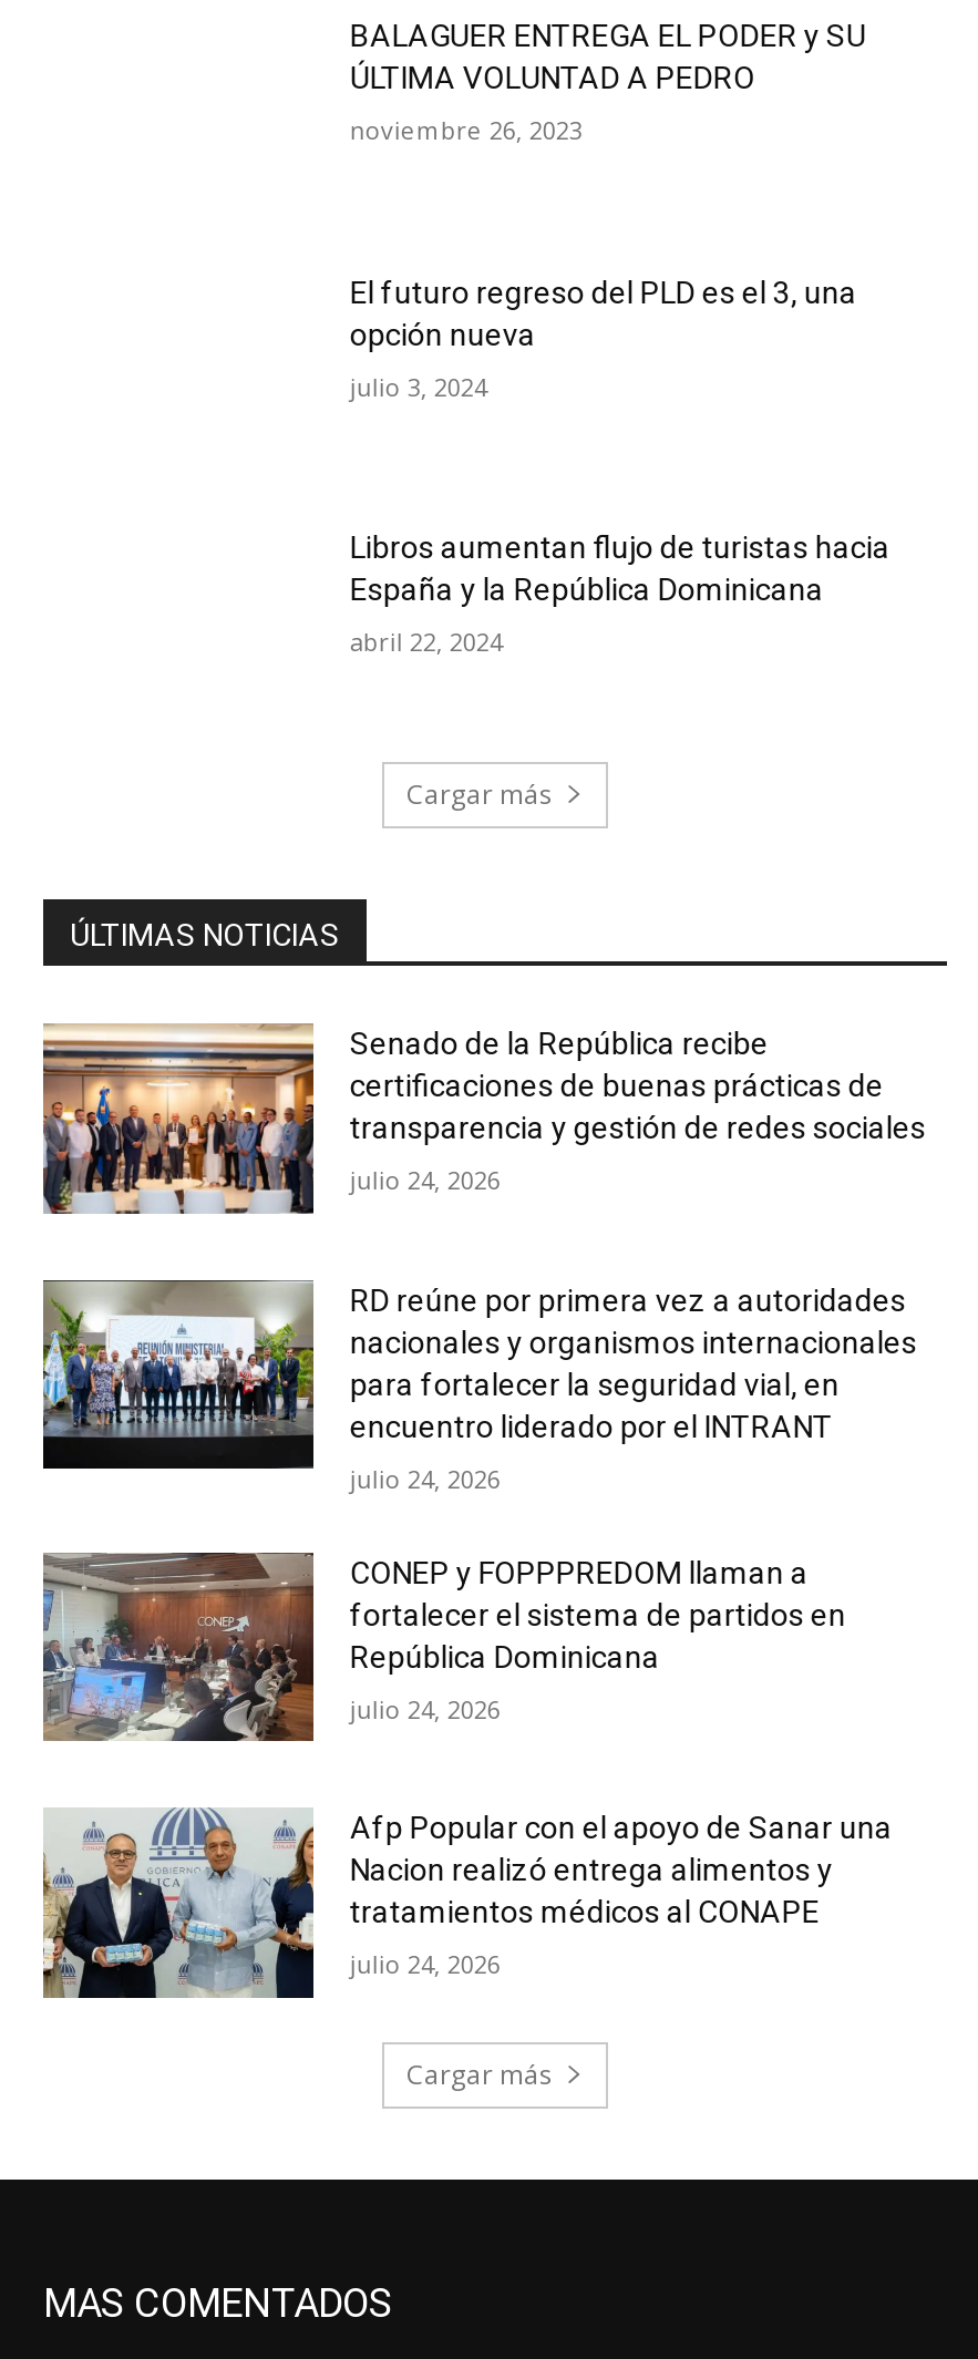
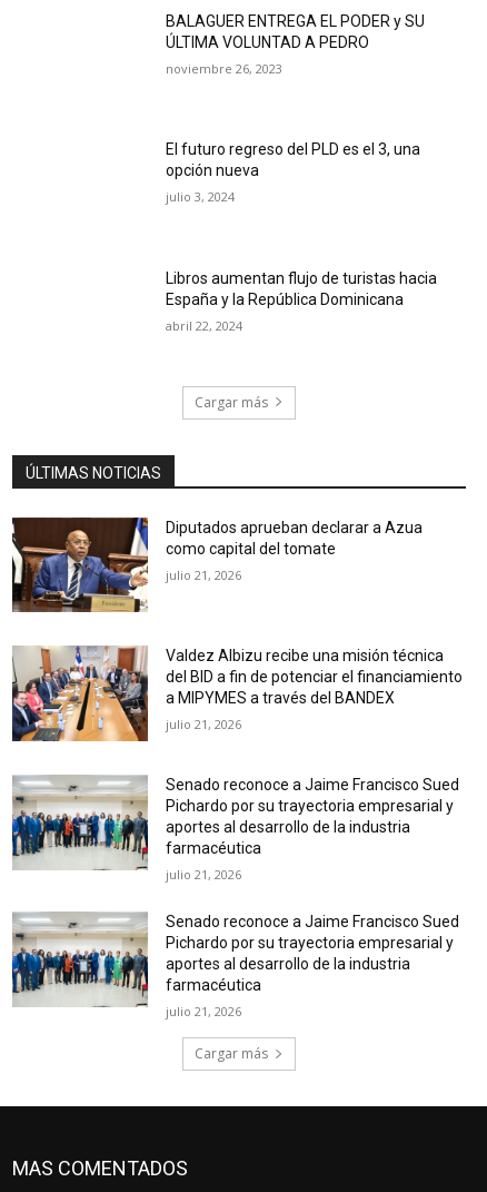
- [image]
- Senado de la República recibe
- certificaciones de buenas prácticas de
- transparencia y gestión de redes sociales
+ [image]
+ Diputados aprueban declarar a Azua
+ como capital del tomate

- julio 24, 2026
+ julio 21, 2026

- [image]
- RD reúne por primera vez a autoridades
- nacionales y organismos internacionales
- para fortalecer la seguridad vial, en
- encuentro liderado por el INTRANT
+ [image]
+ Valdez Albizu recibe una misión técnica
+ del BID a fin de potenciar el financiamiento
+ a MIPYMES a través del BANDEX

- julio 24, 2026
+ julio 21, 2026

- [image]
- CONEP y FOPPPREDOM llaman a
- fortalecer el sistema de partidos en
- República Dominicana
+ [image]
+ Senado reconoce a Jaime Francisco Sued
+ Pichardo por su trayectoria empresarial y
+ aportes al desarrollo de la industria
+ farmacéutica

- julio 24, 2026
+ julio 21, 2026

- [image]
- Afp Popular con el apoyo de Sanar una
- Nacion realizó entrega alimentos y
- tratamientos médicos al CONAPE
+ [image]
+ Senado reconoce a Jaime Francisco Sued
+ Pichardo por su trayectoria empresarial y
+ aportes al desarrollo de la industria
+ farmacéutica

- julio 24, 2026
+ julio 21, 2026
